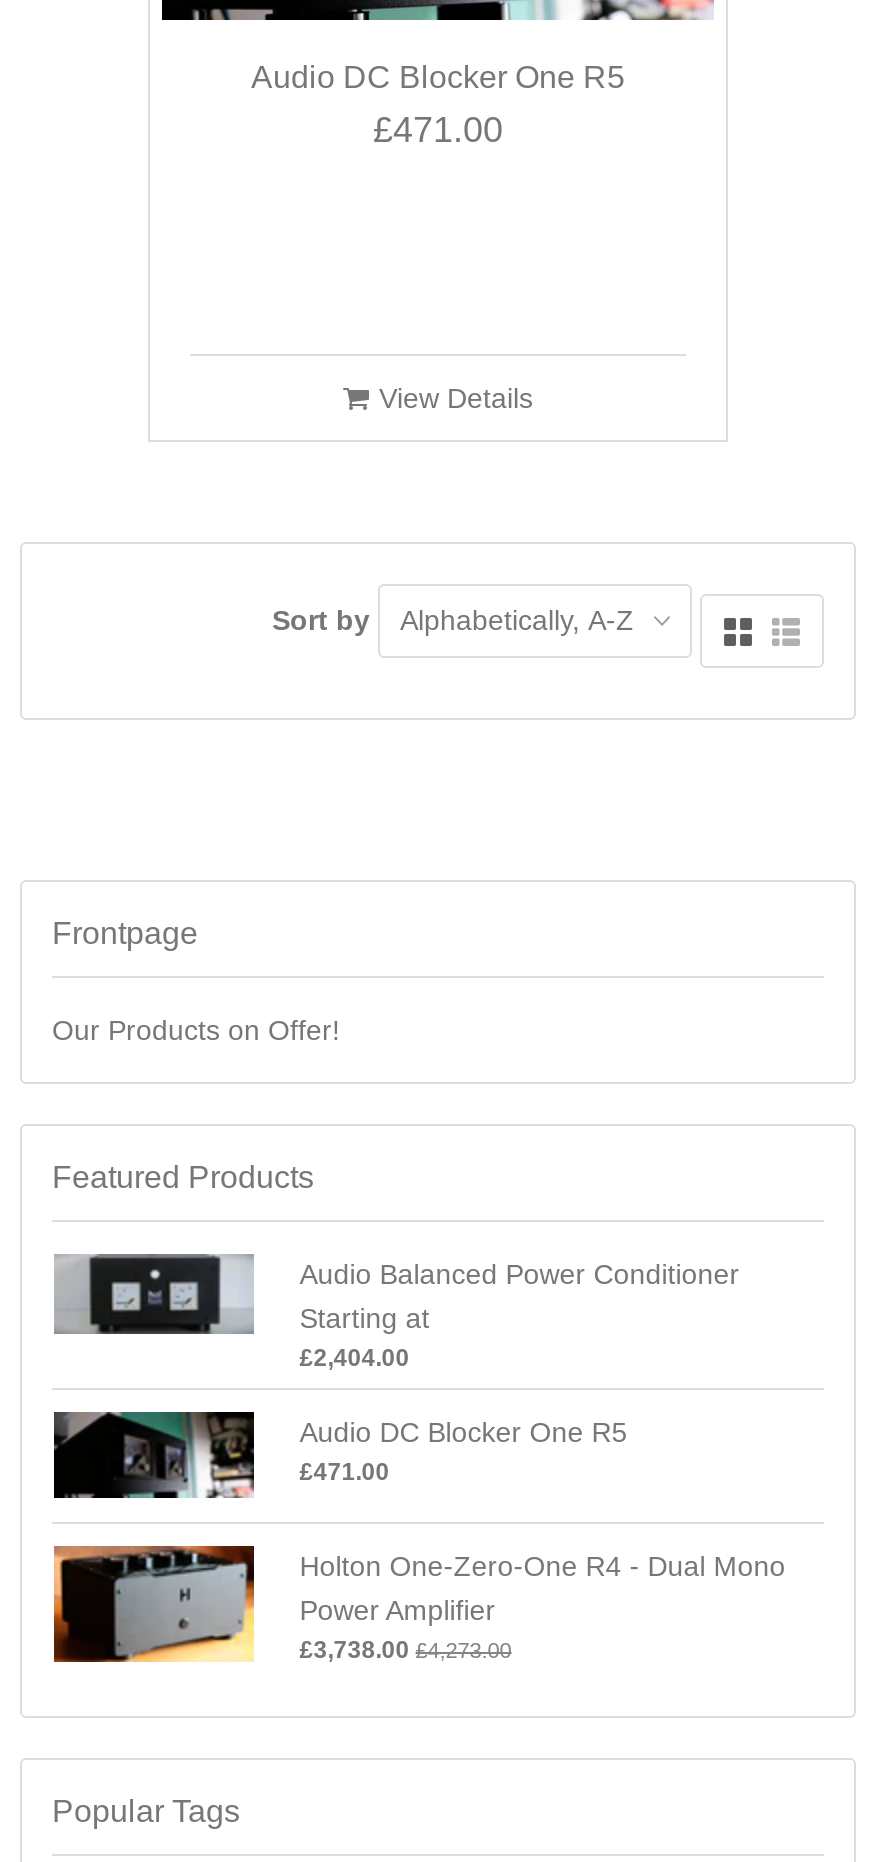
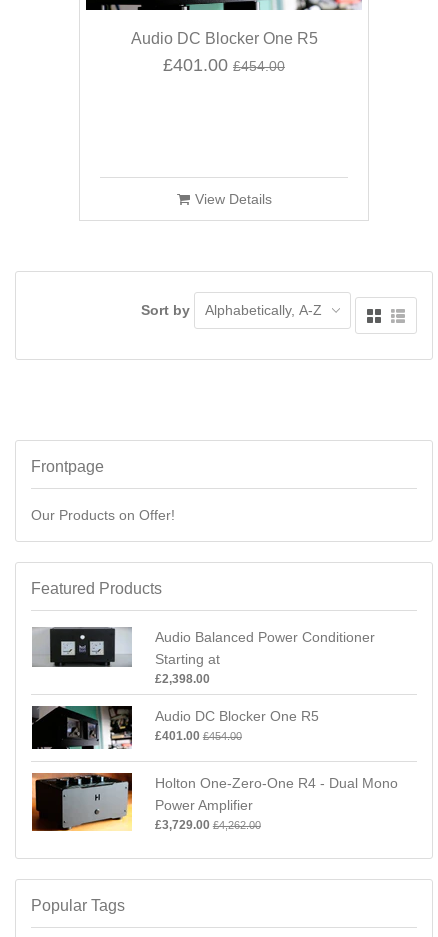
- £471.00
+ £401.00 £454.00

- £2,404.00
+ £2,398.00

- £471.00
+ £401.00 £454.00

- £3,738.00 £4,273.00
+ £3,729.00 £4,262.00
